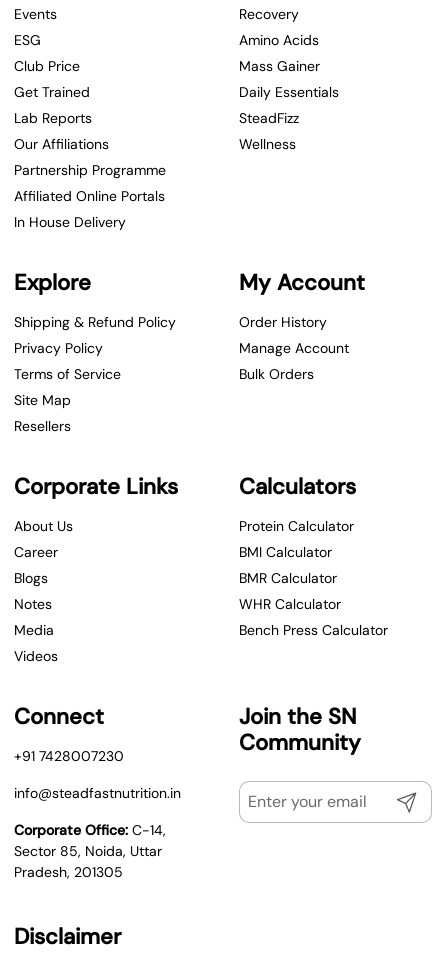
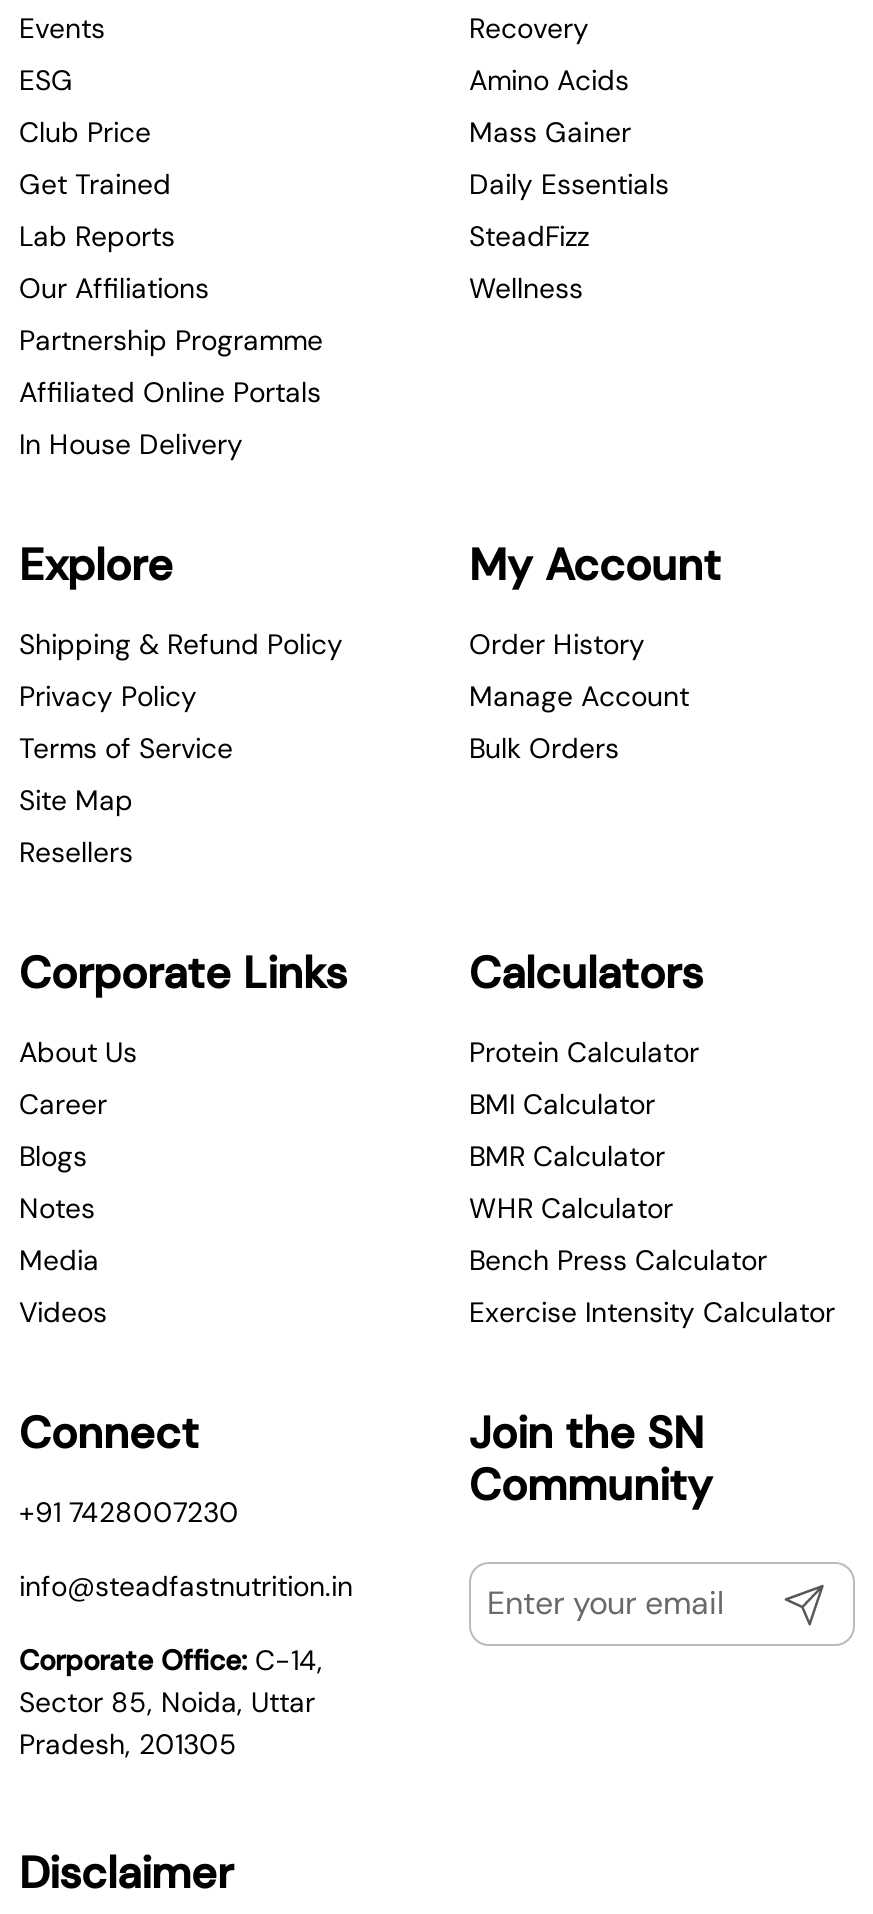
+ Exercise Intensity Calculator
